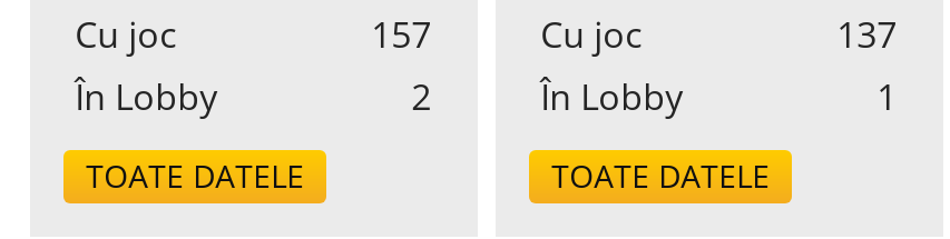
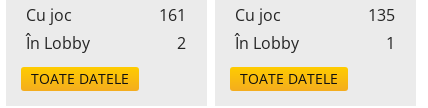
- 157
+ 161

- 137
+ 135
